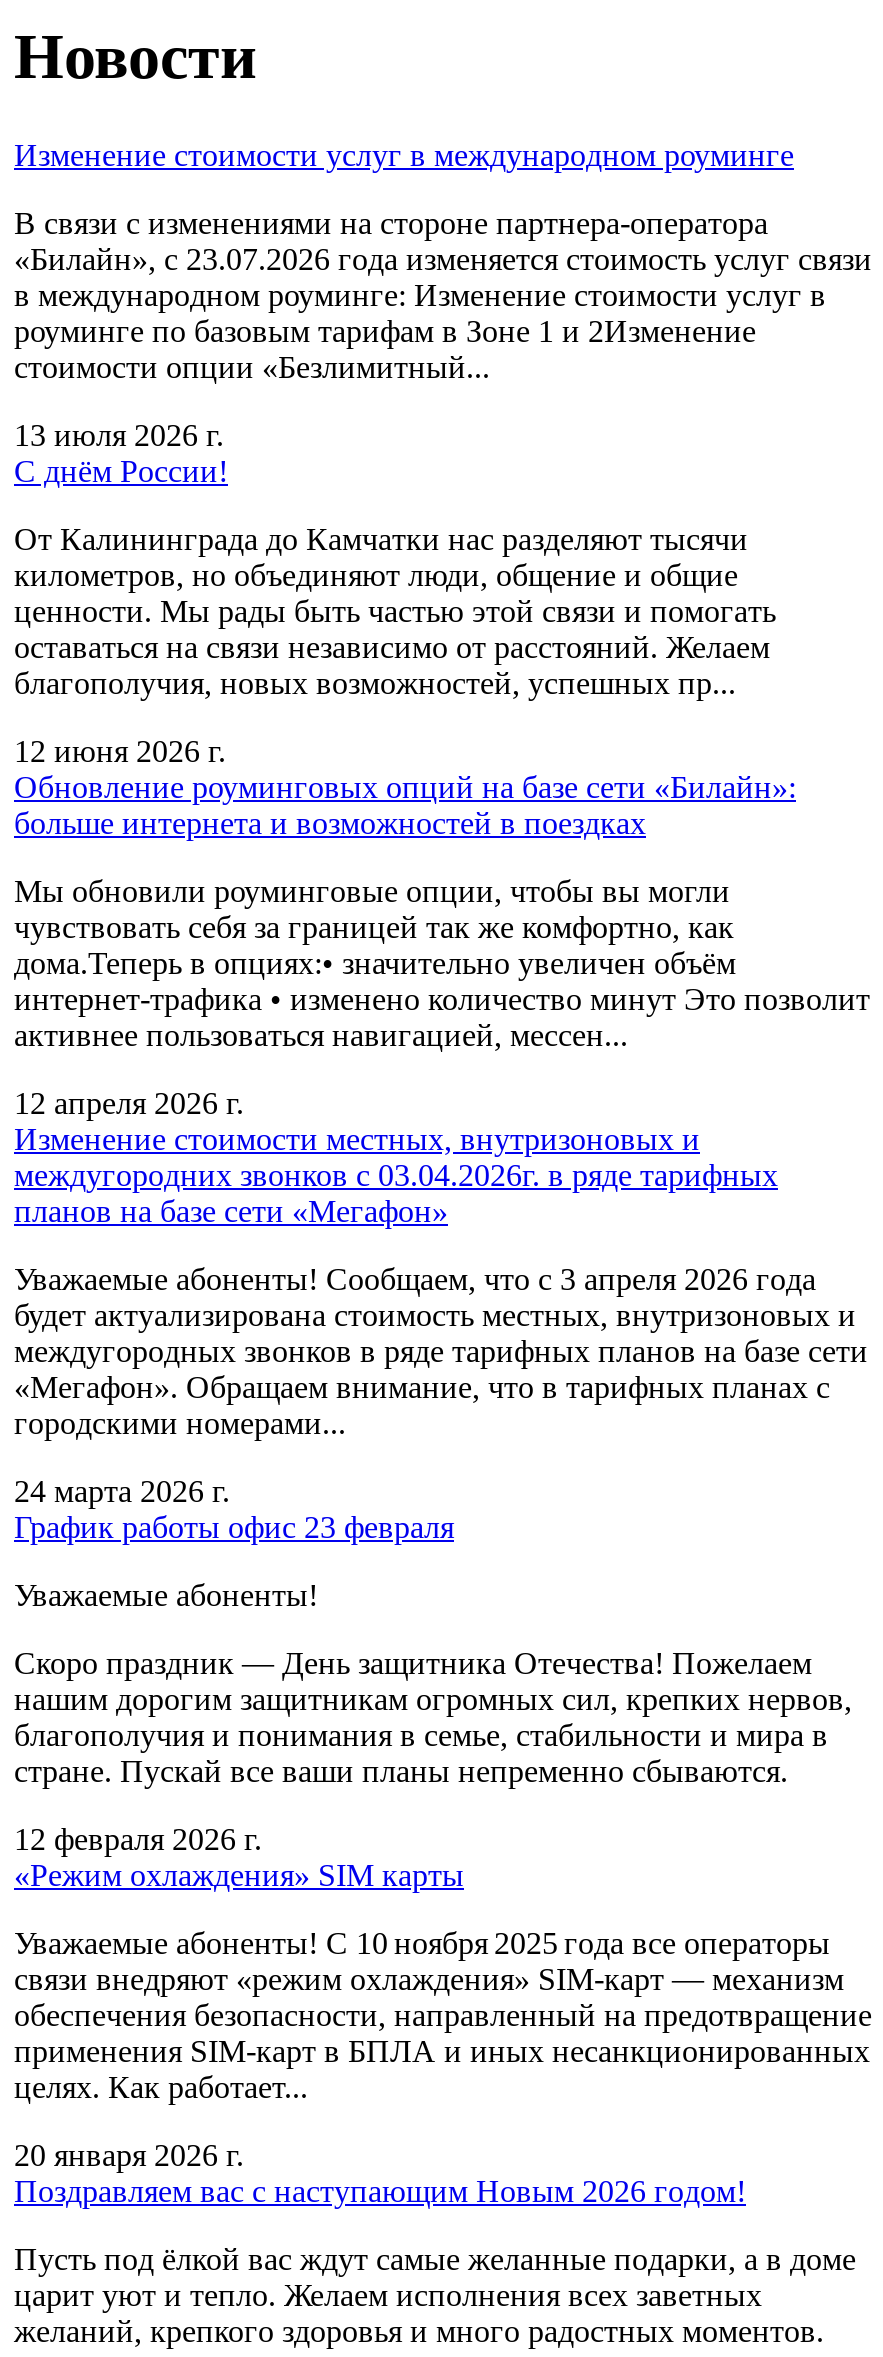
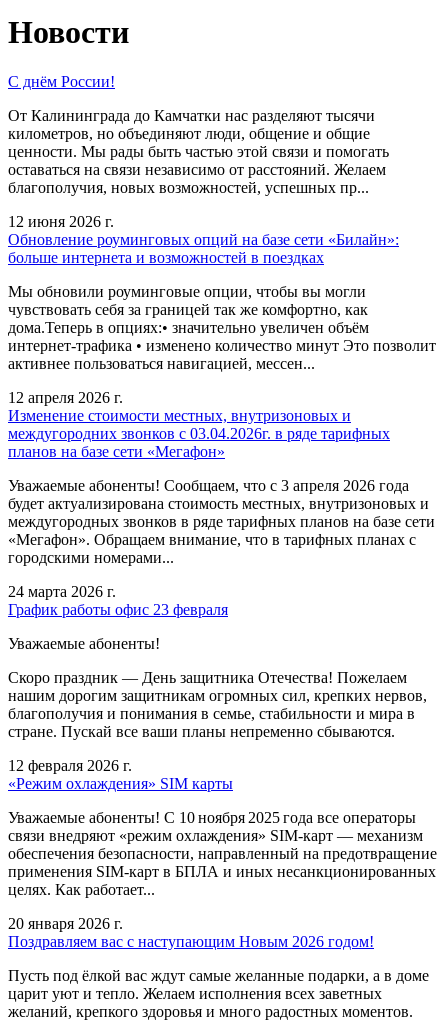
- Изменение стоимости услуг в международном роуминге
- В связи с изменениями на стороне партнера-оператора
- «Билайн», с 23.07.2026 года изменяется стоимость услуг связи
- в международном роуминге: Изменение стоимости услуг в
- роуминге по базовым тарифам в Зоне 1 и 2Изменение
- стоимости опции «Безлимитный...
- 13 июля 2026 г.
